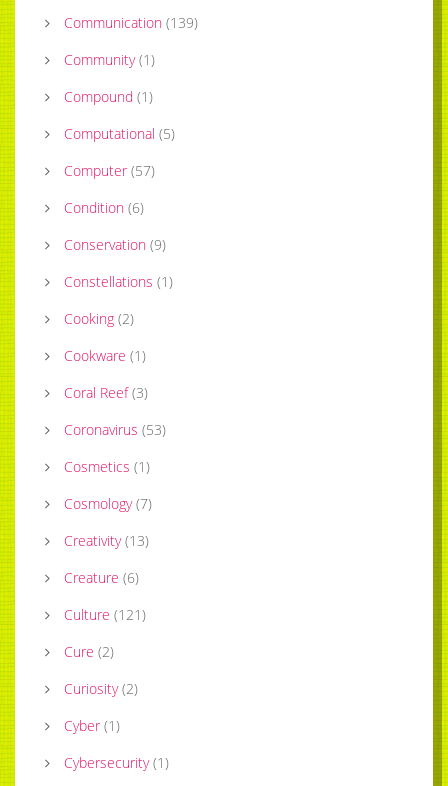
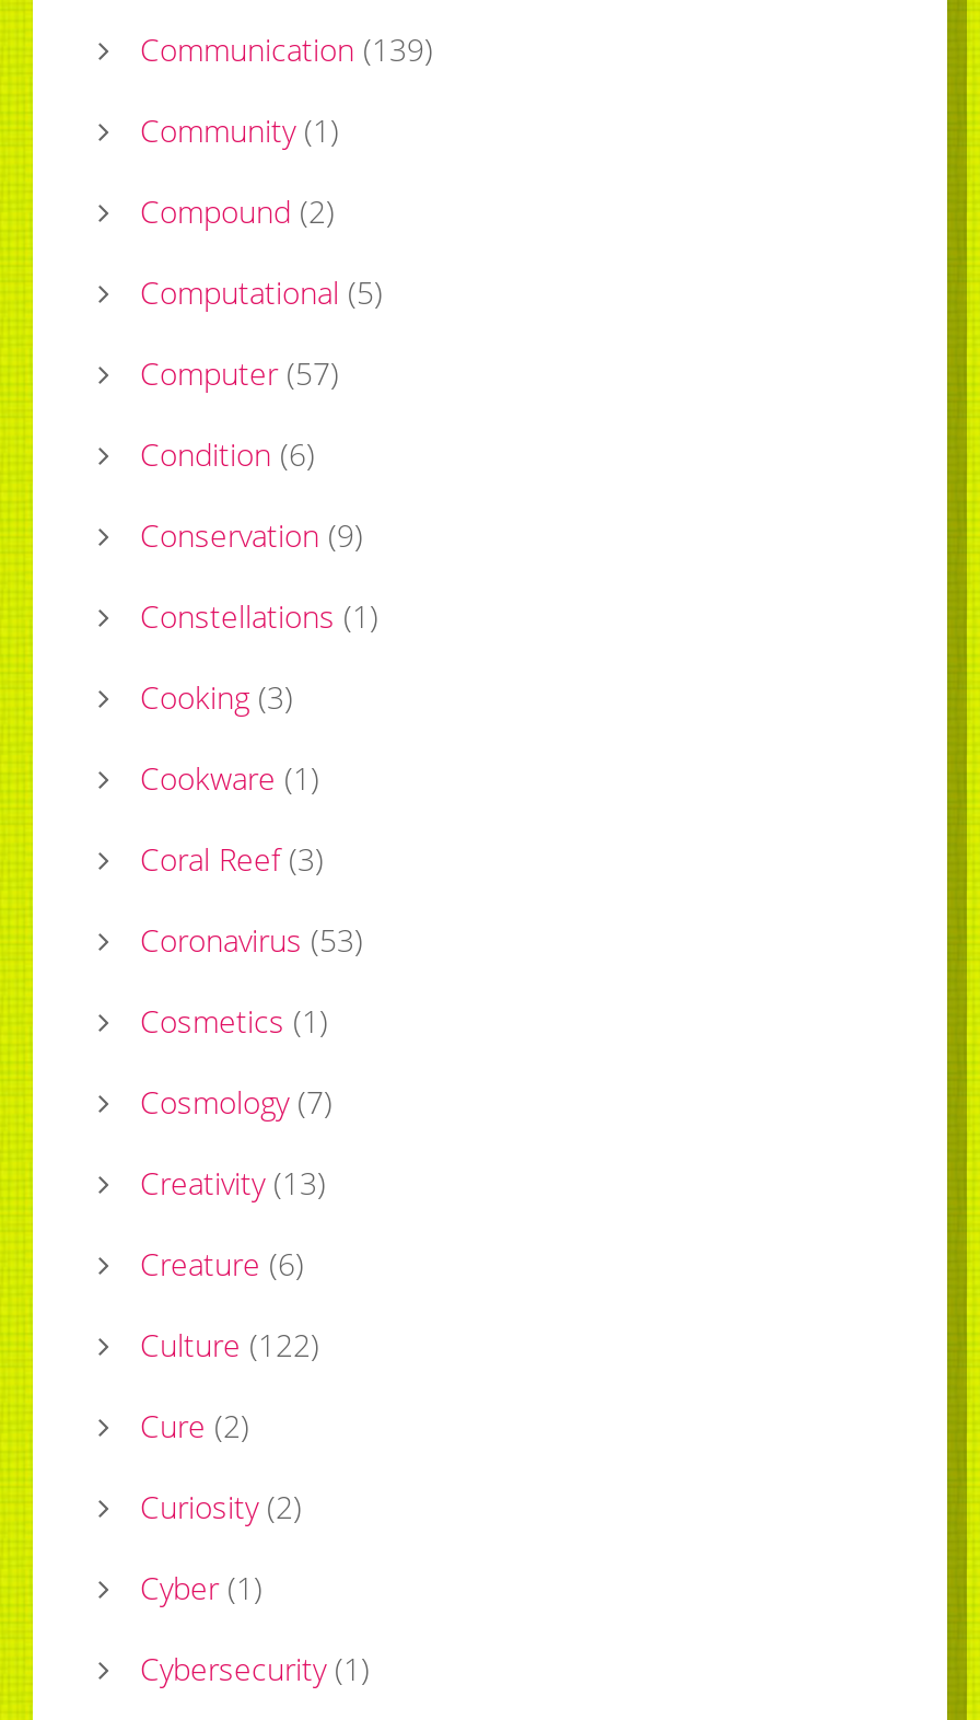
- Compound (1)
+ Compound (2)

- Cooking (2)
+ Cooking (3)

- Culture (121)
+ Culture (122)
